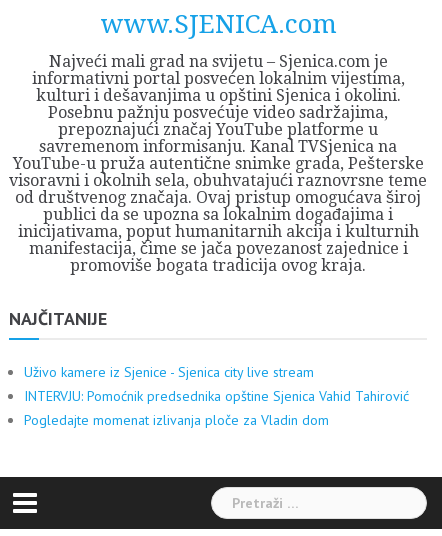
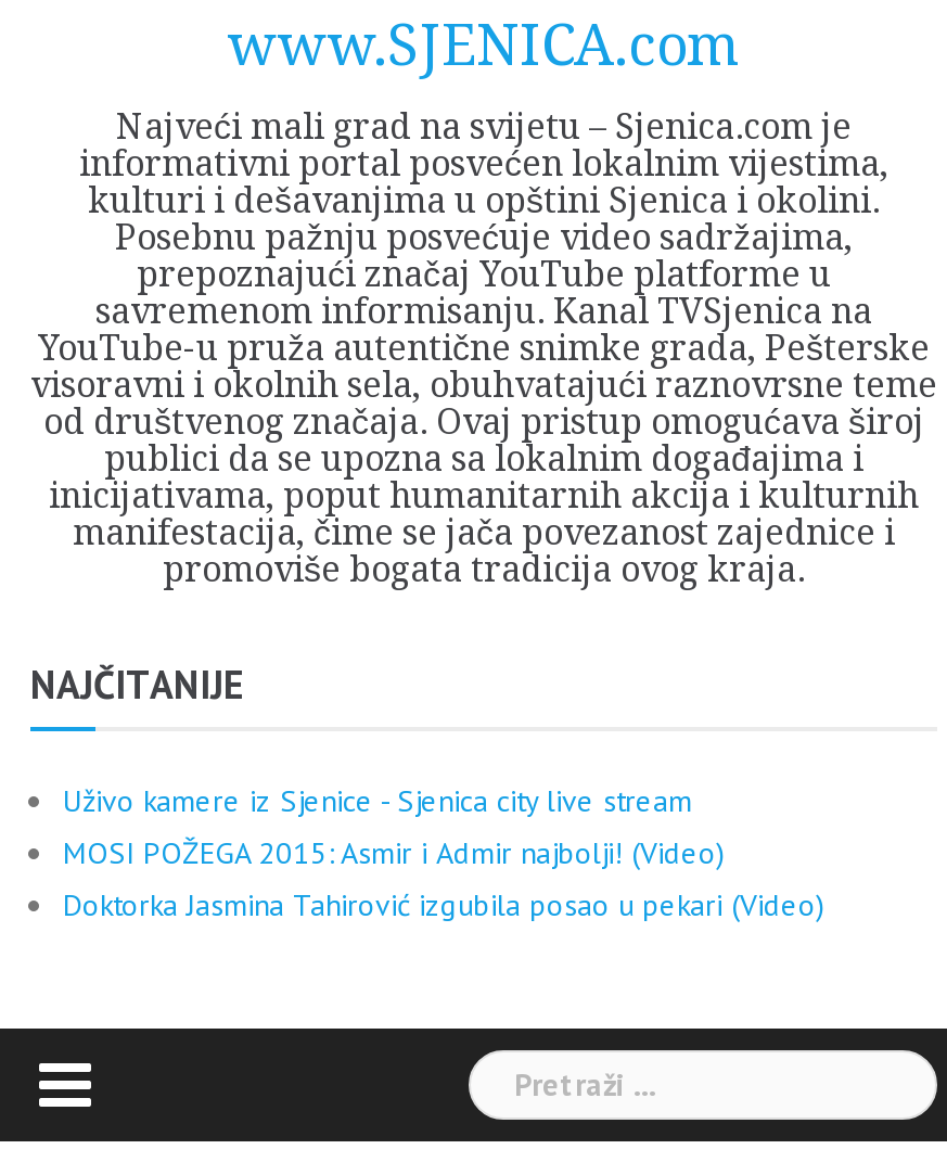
- INTERVJU: Pomoćnik predsednika opštine Sjenica Vahid Tahirović
- Pogledajte momenat izlivanja ploče za Vladin dom
+ MOSI POŽEGA 2015: Asmir i Admir najbolji! (Video)
+ Doktorka Jasmina Tahirović izgubila posao u pekari (Video)
